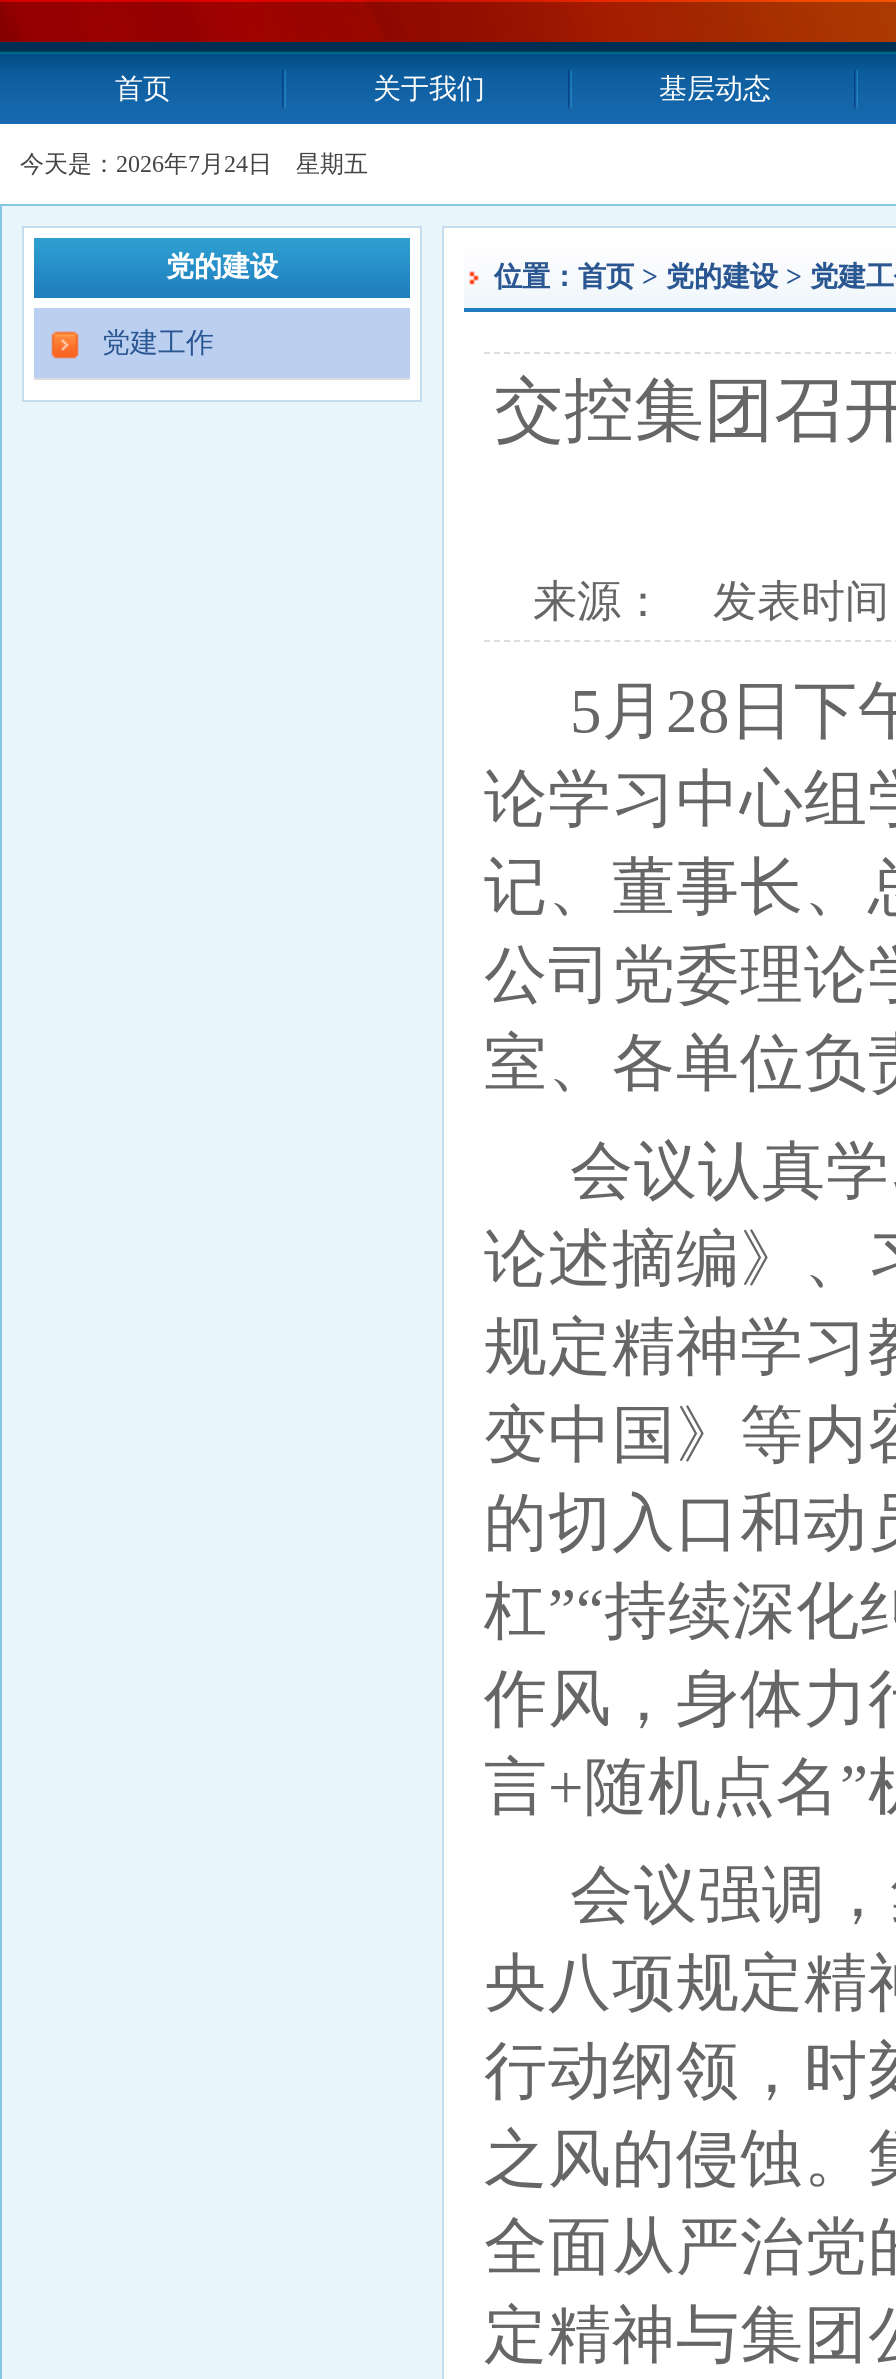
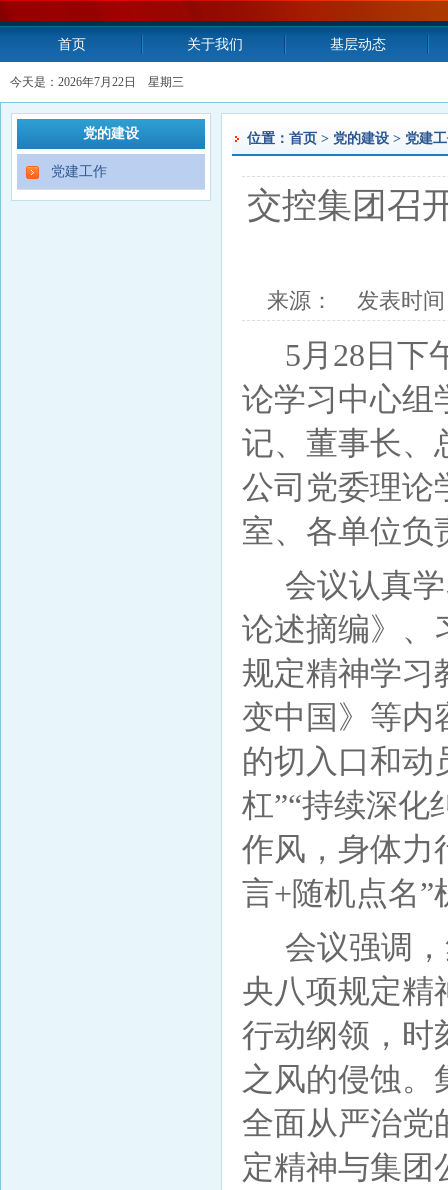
- 今天是：2026年7月24日 星期五
+ 今天是：2026年7月22日 星期三
